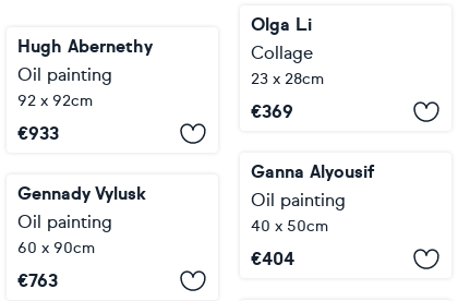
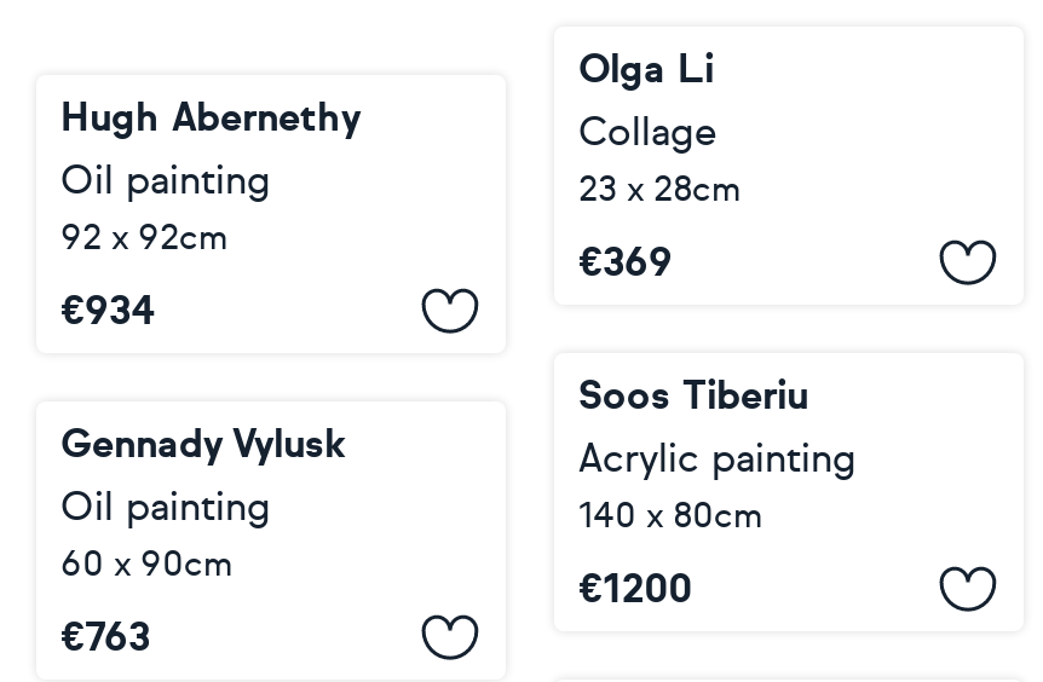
- €933
+ €934

- Ganna Alyousif
- Oil painting
- 40 x 50cm
+ Soos Tiberiu
+ Acrylic painting
+ 140 x 80cm

- €404
+ €1200
